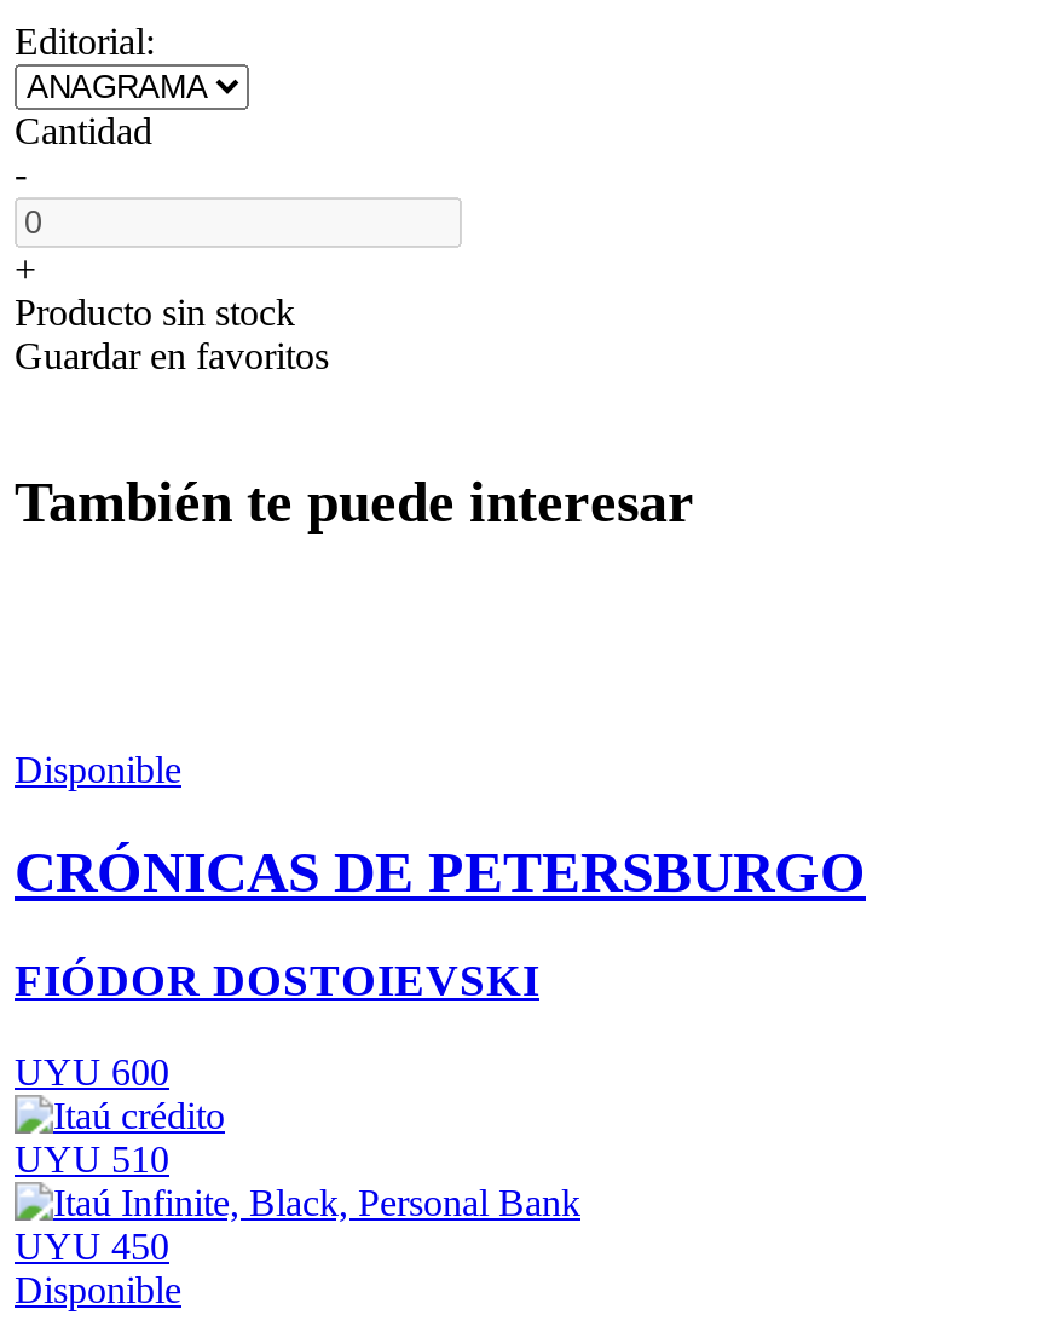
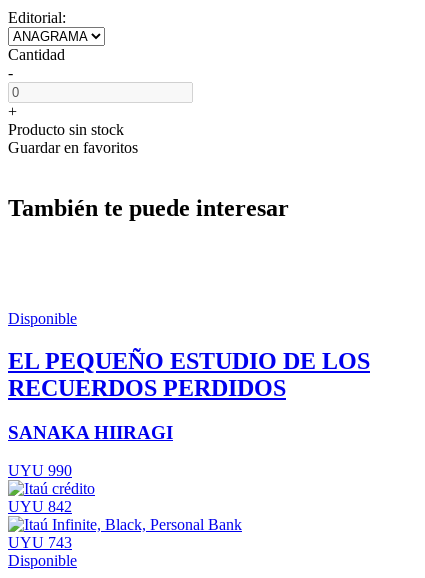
- CRÓNICAS DE PETERSBURGO
+ EL PEQUEÑO ESTUDIO DE LOS
+ RECUERDOS PERDIDOS

- FIÓDOR DOSTOIEVSKI
+ SANAKA HIIRAGI

- UYU 600
+ UYU 990

- UYU 510
+ UYU 842

- UYU 450
+ UYU 743
